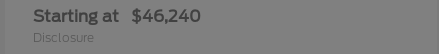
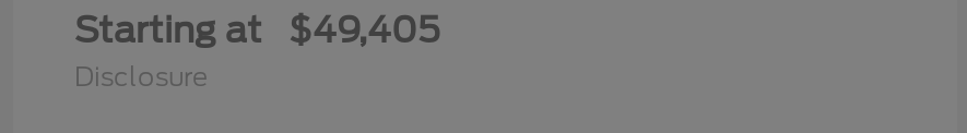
- Starting at $46,240
+ Starting at $49,405
